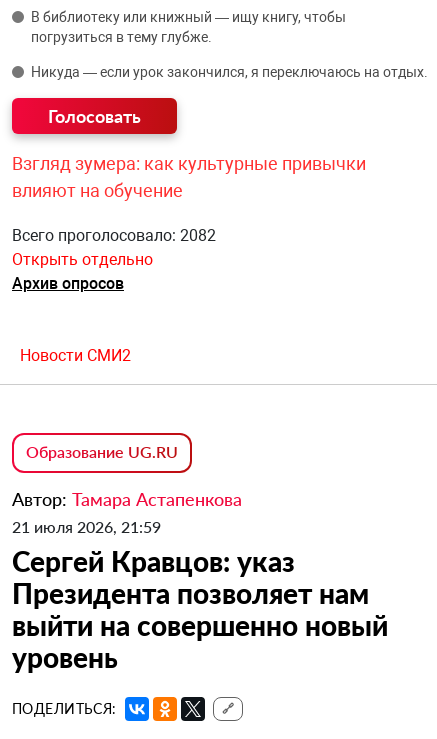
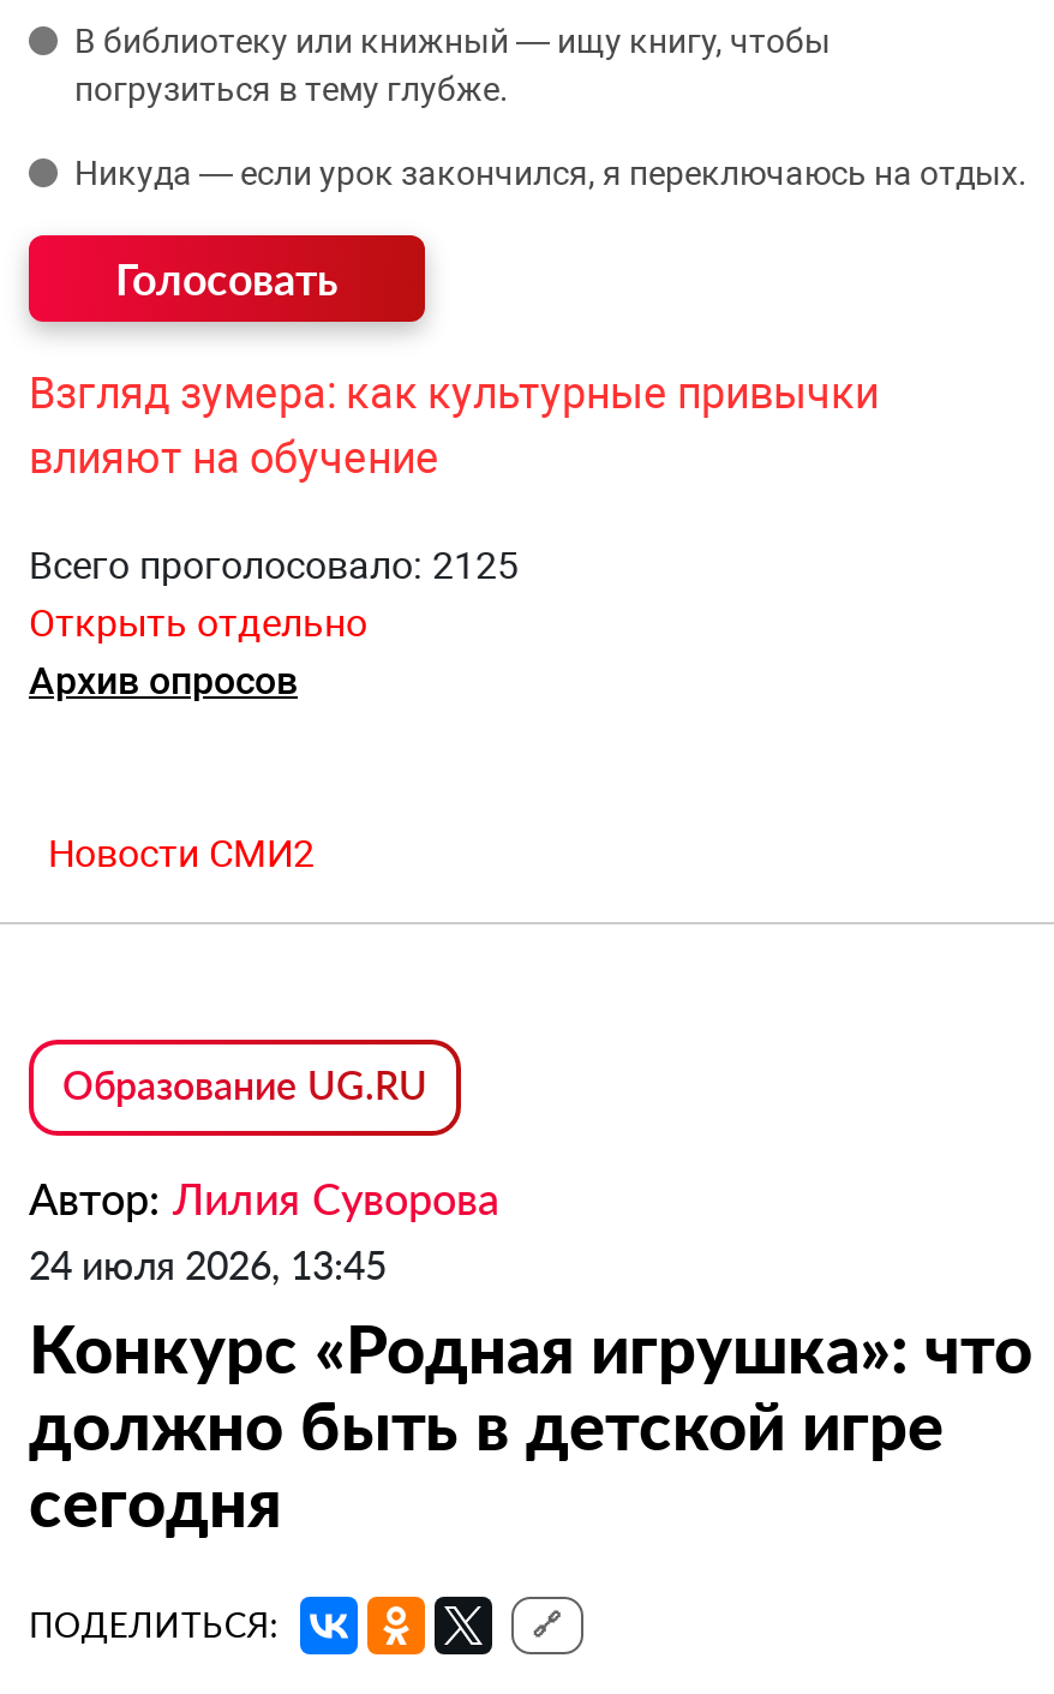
- Всего проголосовало: 2082
+ Всего проголосовало: 2125

- Автор: Тамара Астапенкова
- 21 июля 2026, 21:59
- Сергей Кравцов: указ
- Президента позволяет нам
- выйти на совершенно новый
- уровень
+ Автор: Лилия Суворова
+ 24 июля 2026, 13:45
+ Конкурс «Родная игрушка»: что
+ должно быть в детской игре
+ сегодня
